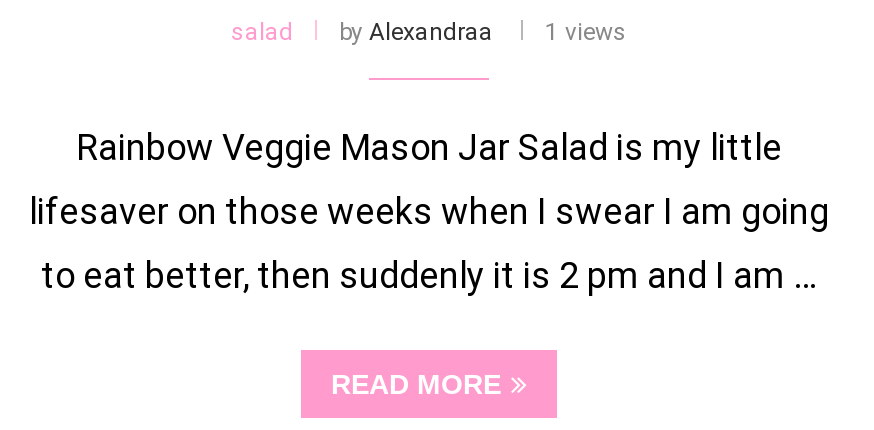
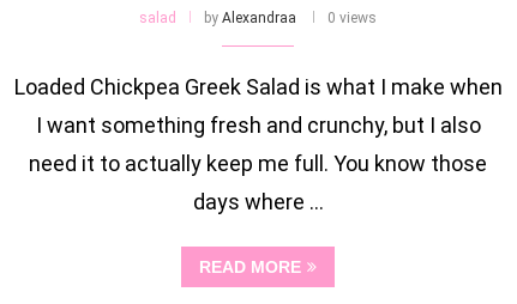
- 1 views
- Rainbow Veggie Mason Jar Salad is my little
- lifesaver on those weeks when I swear I am going
- to eat better, then suddenly it is 2 pm and I am …
+ 0 views
+ Loaded Chickpea Greek Salad is what I make when
+ I want something fresh and crunchy, but I also
+ need it to actually keep me full. You know those
+ days where …
